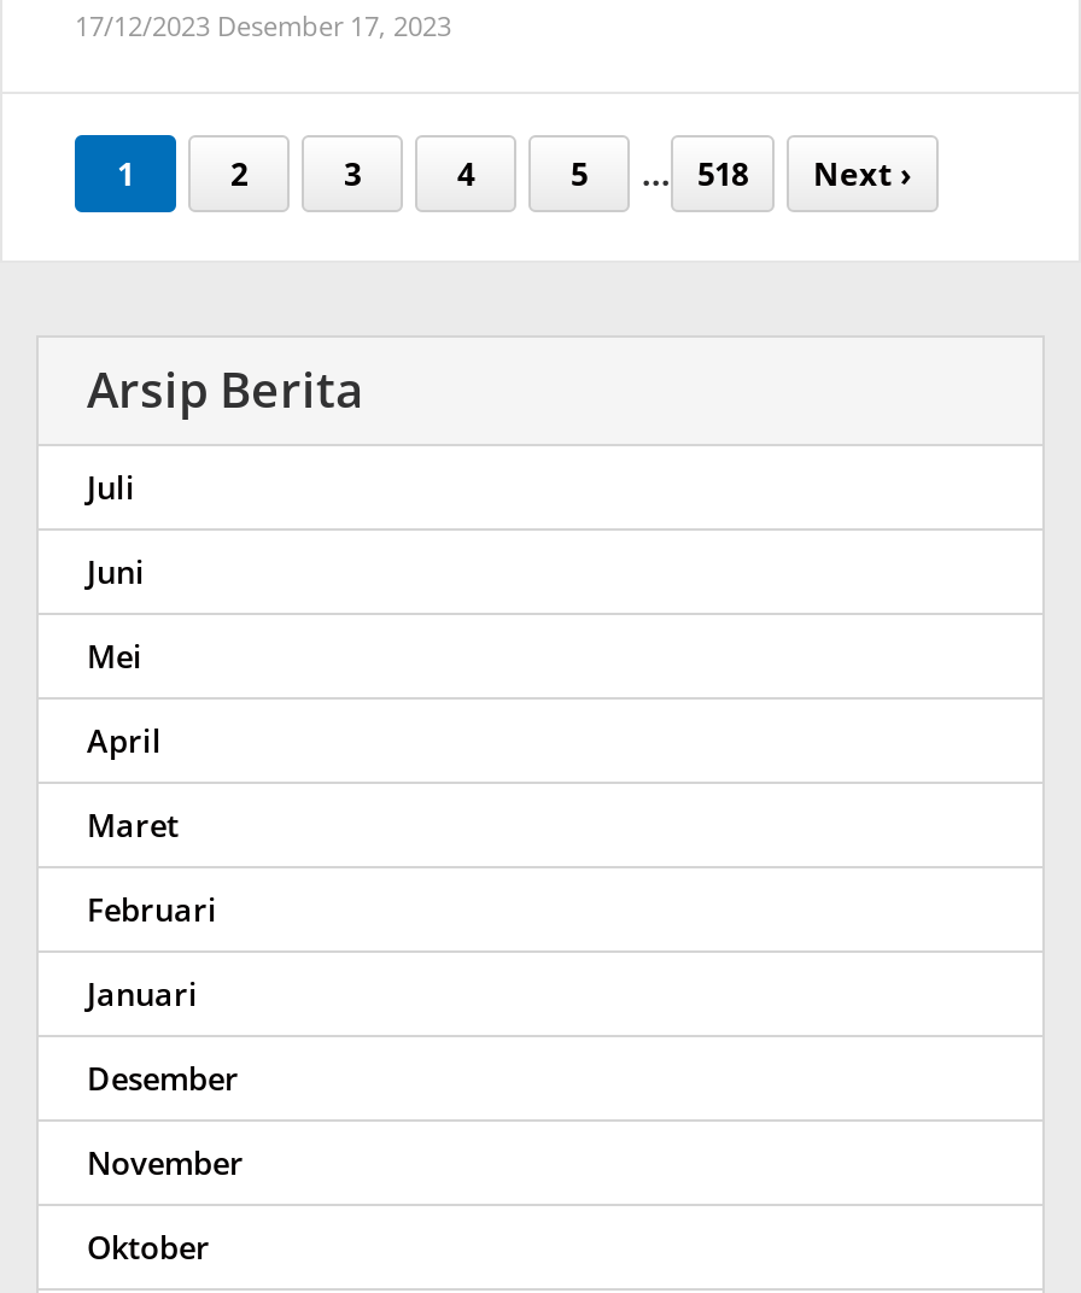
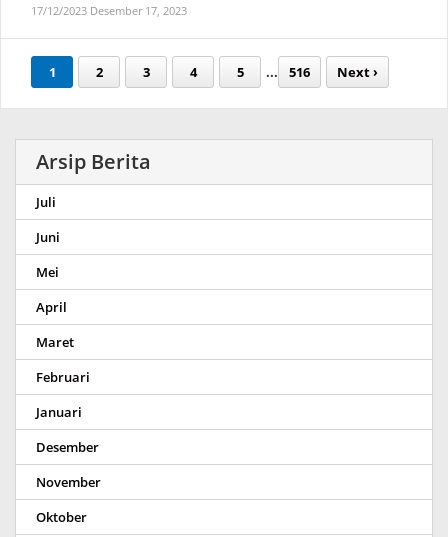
- 518
+ 516
